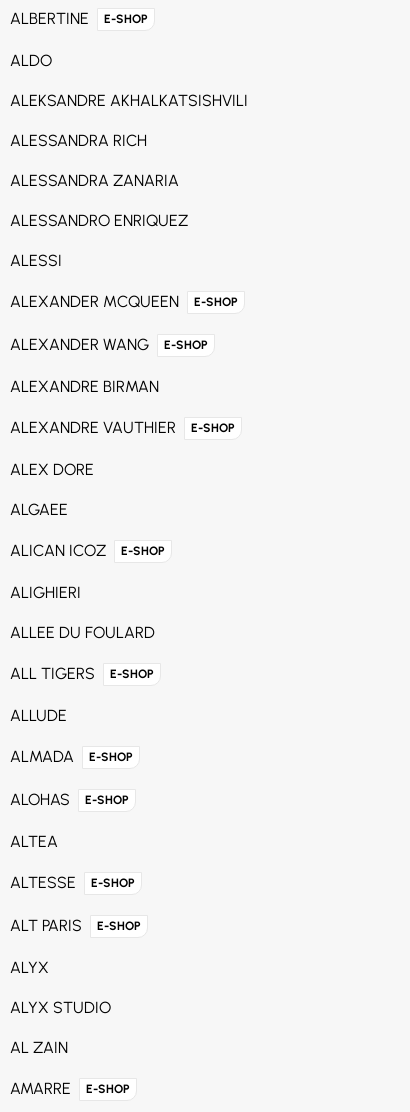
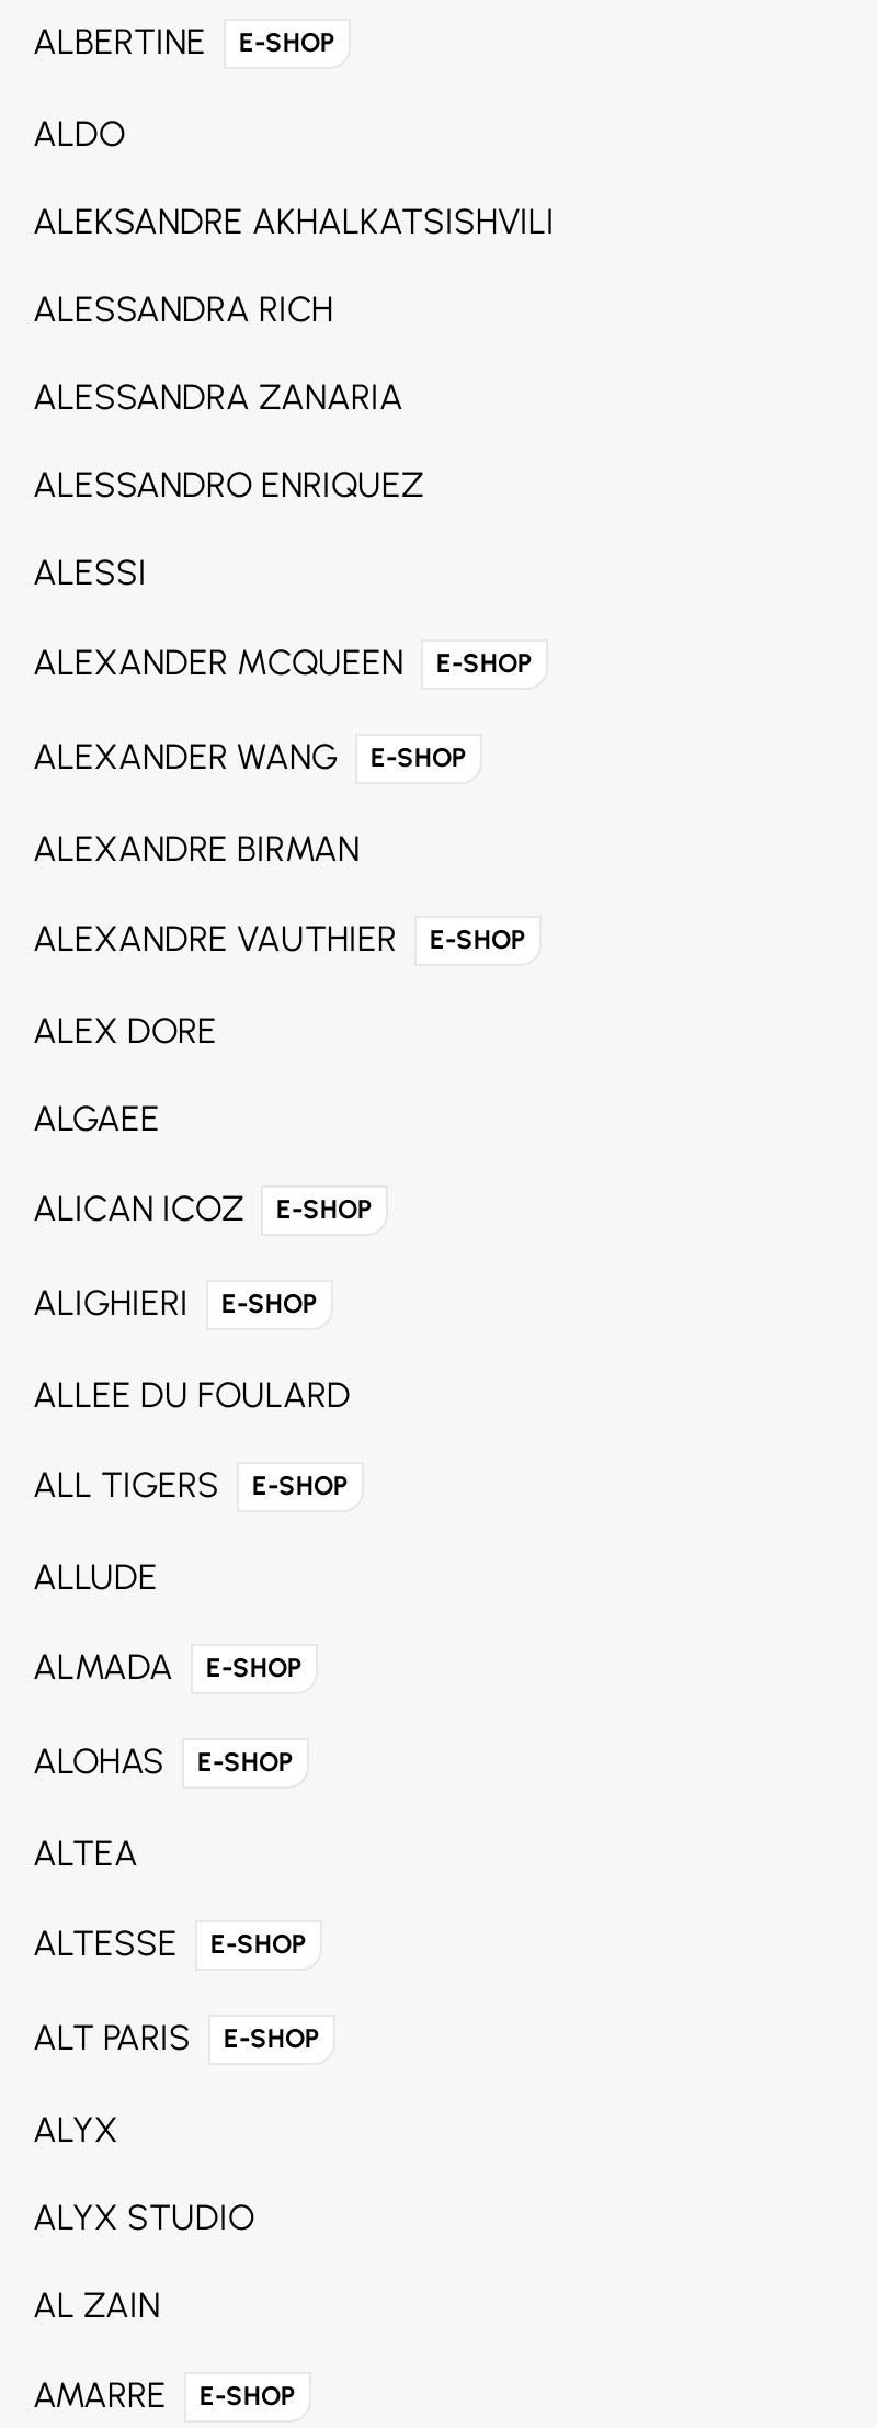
+ E-SHOP
